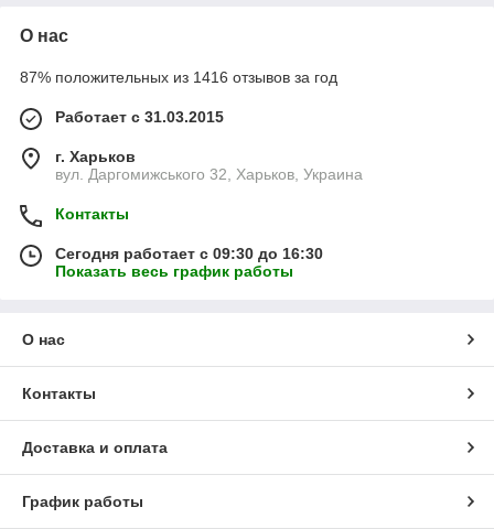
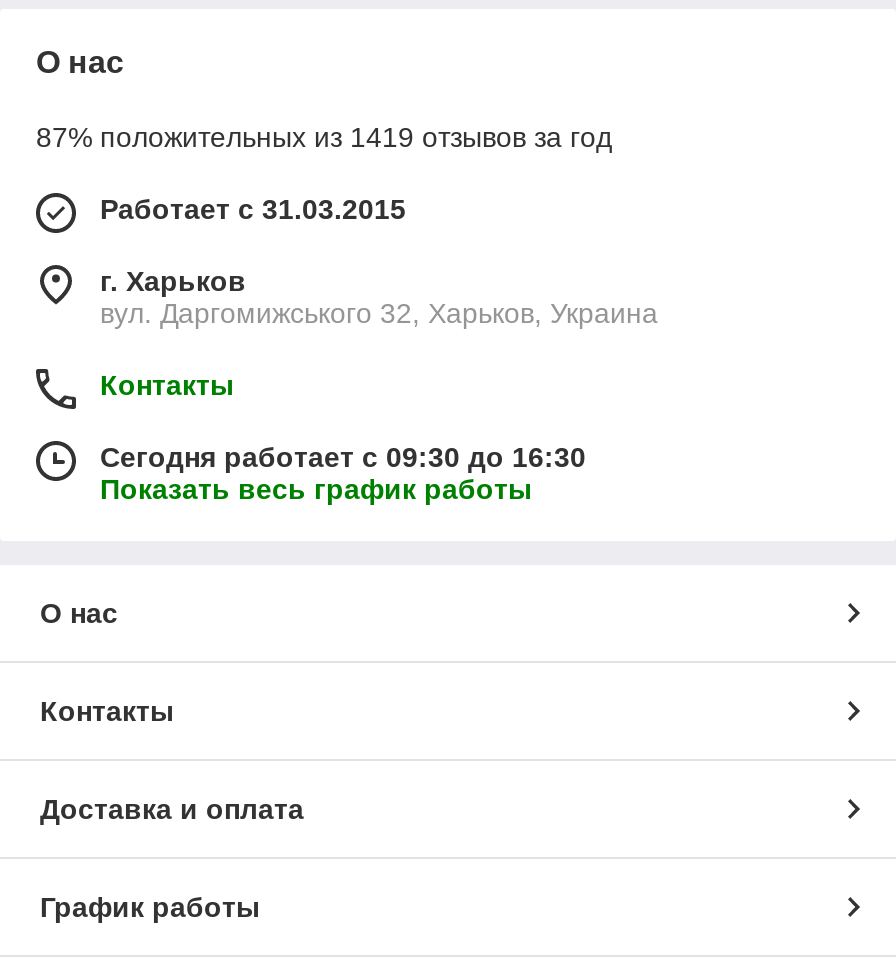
- 87% положительных из 1416 отзывов за год
+ 87% положительных из 1419 отзывов за год
